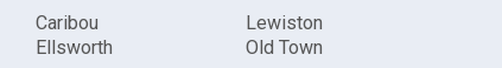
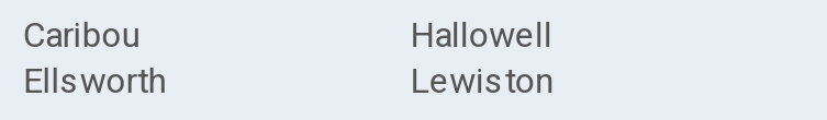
moved down: Lewiston

+ Hallowell

- Old Town
